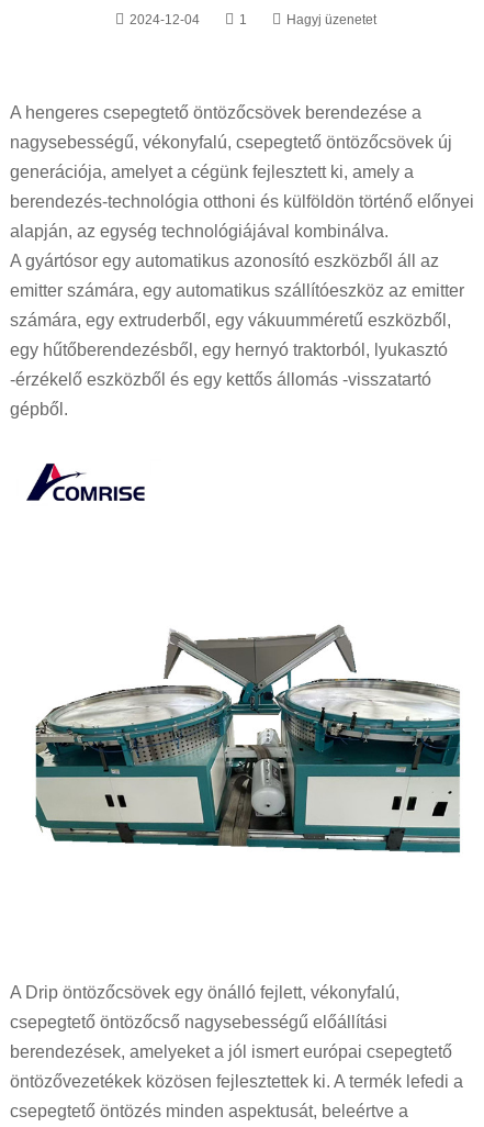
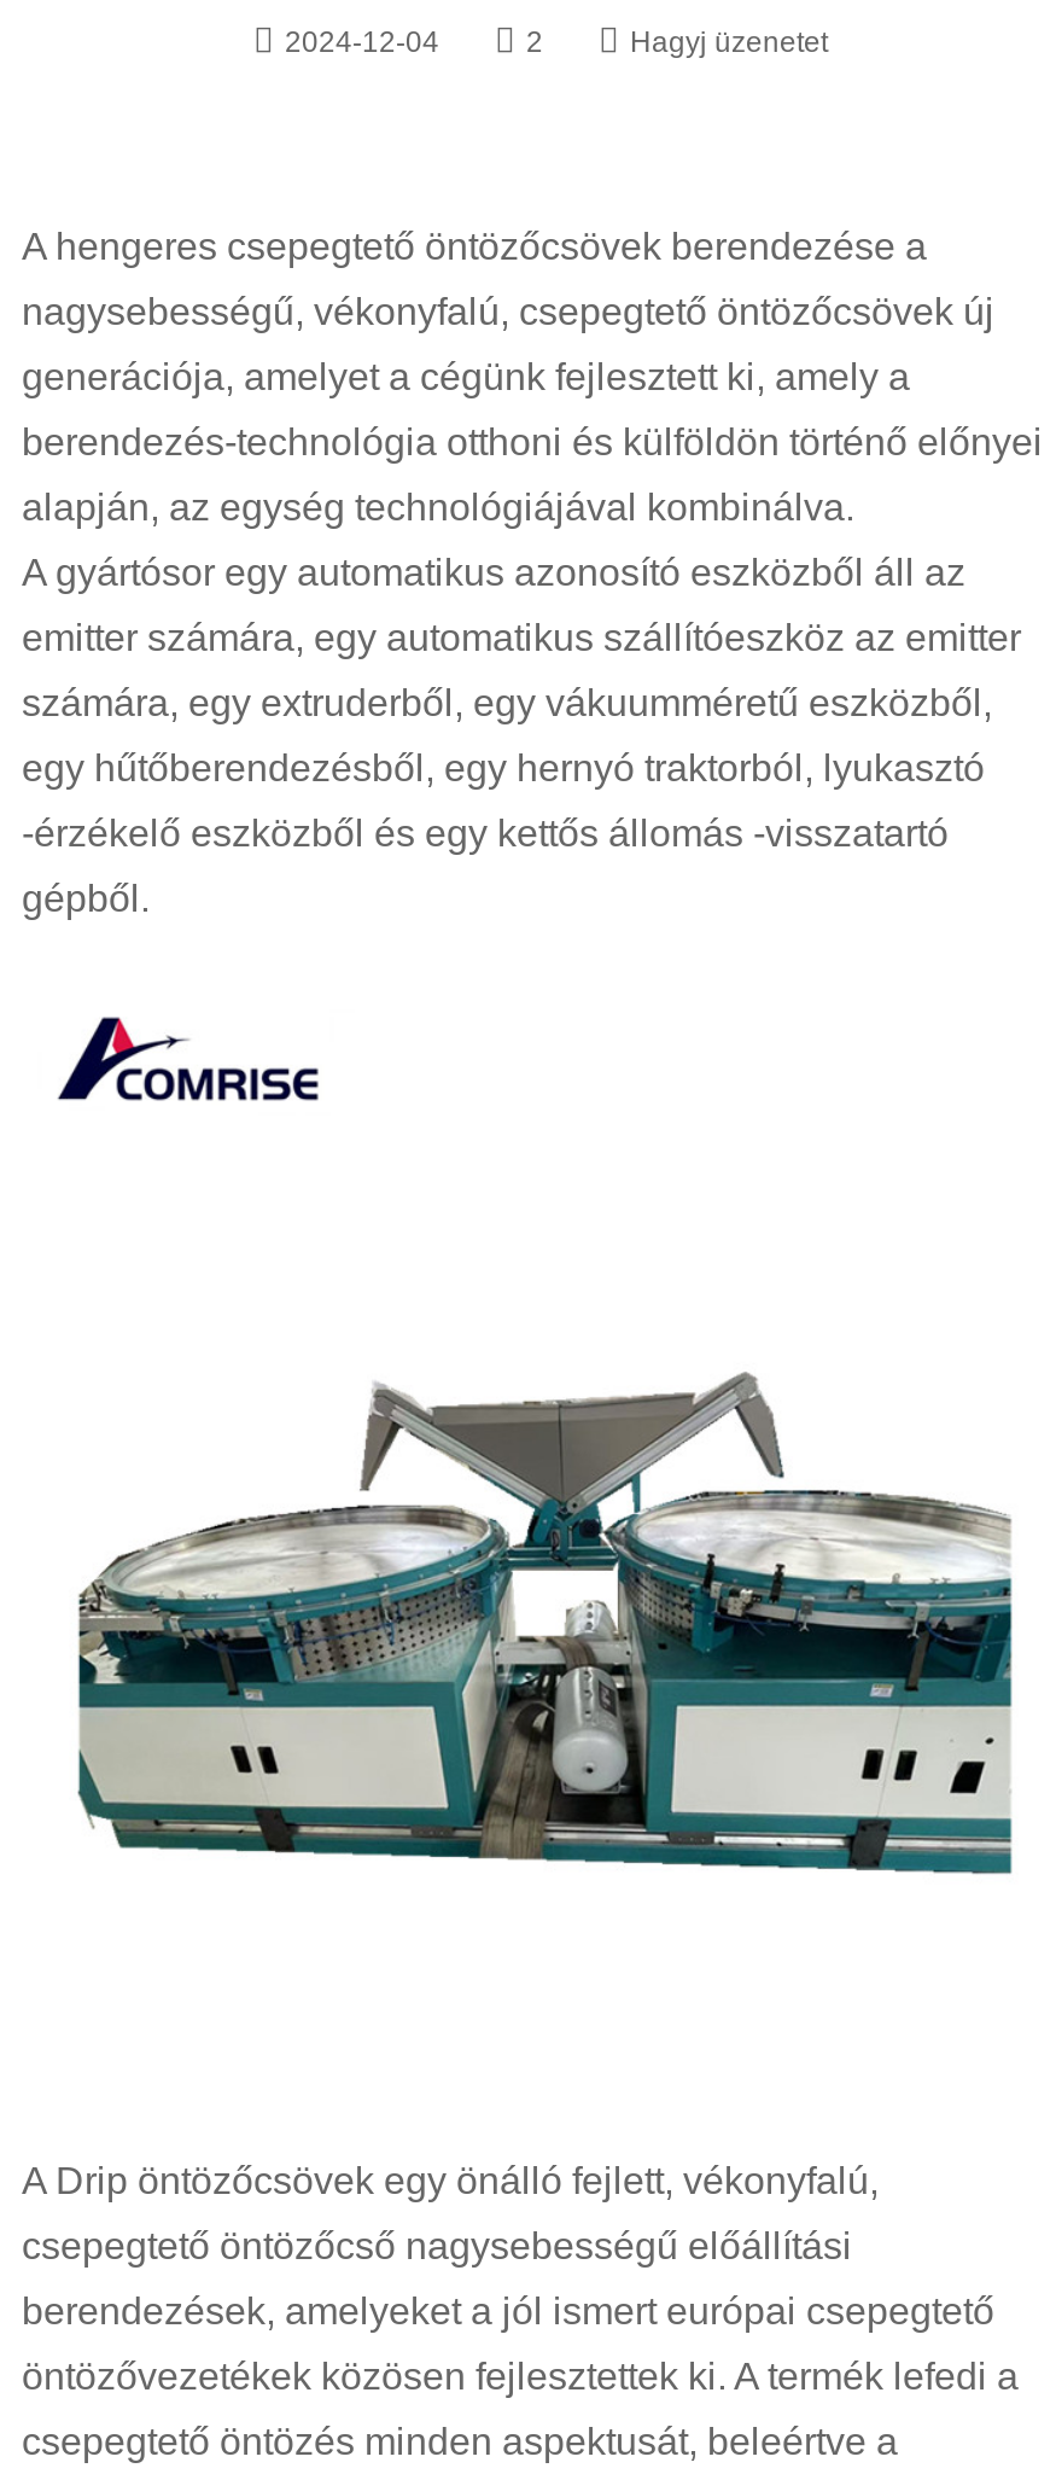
- 1
+ 2
